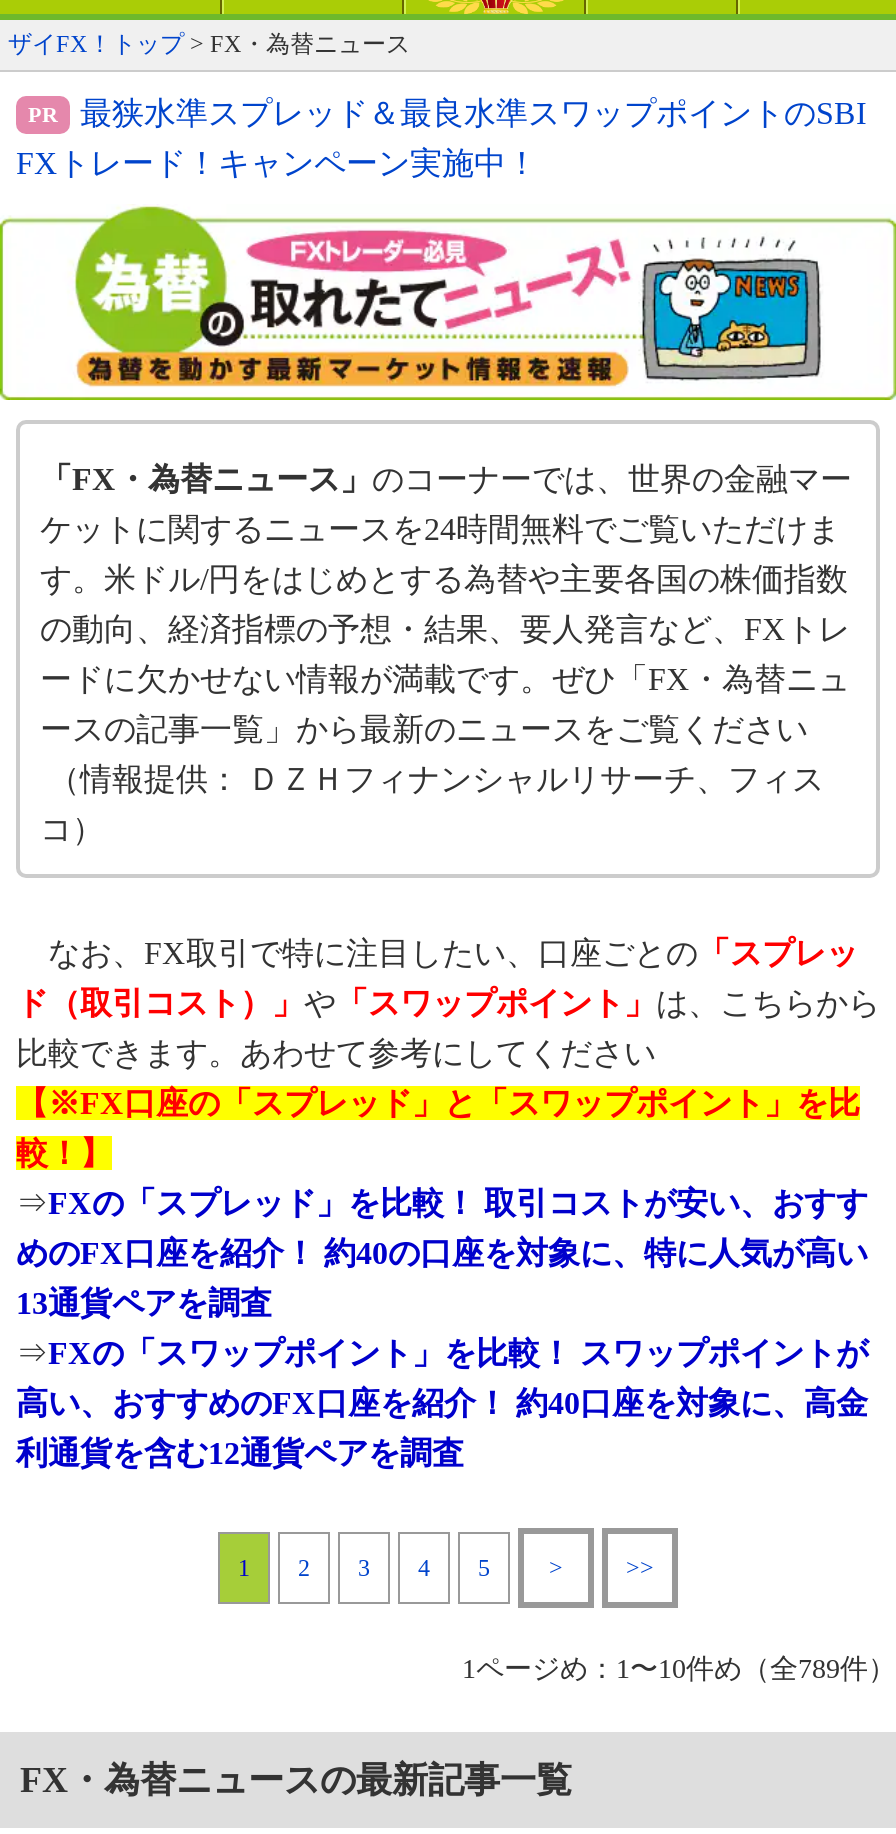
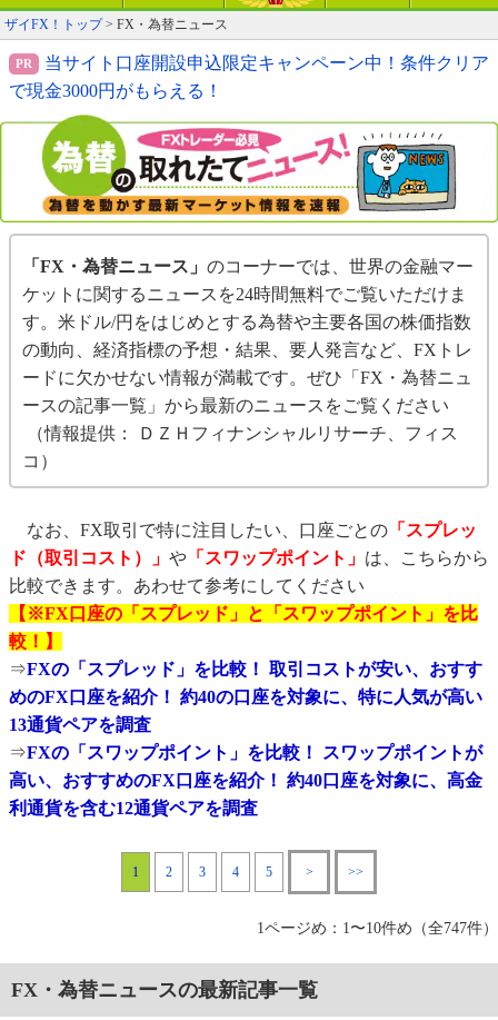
- 最狭水準スプレッド＆最良水準スワップポイントのSBI
+ 当サイト口座開設申込限定キャンペーン中！条件クリア

- FXトレード！キャンペーン実施中！
+ で現金3000円がもらえる！

- 1ページめ：1〜10件め（全789件）
+ 1ページめ：1〜10件め（全747件）
